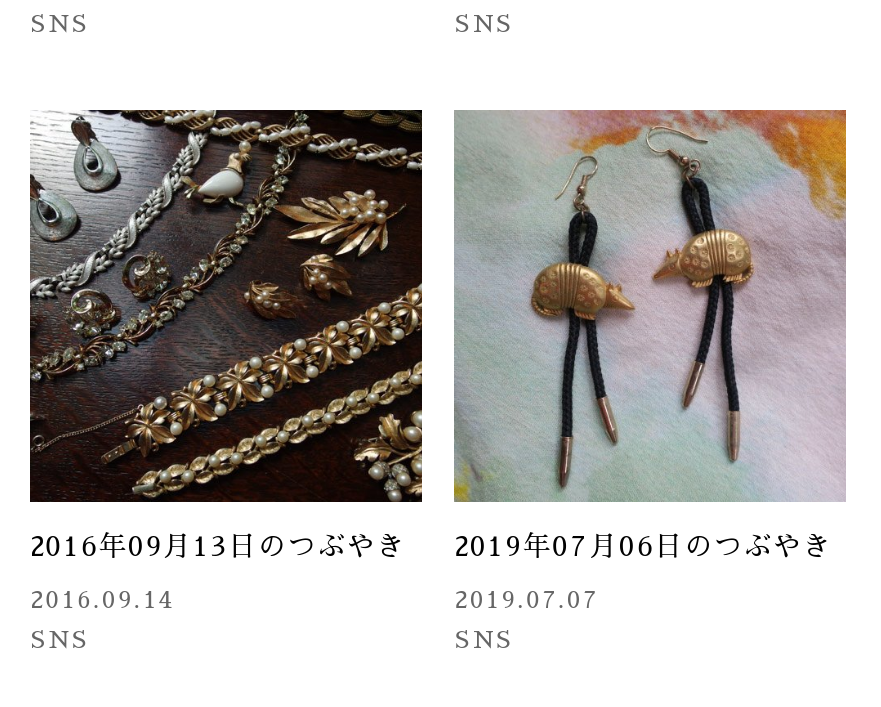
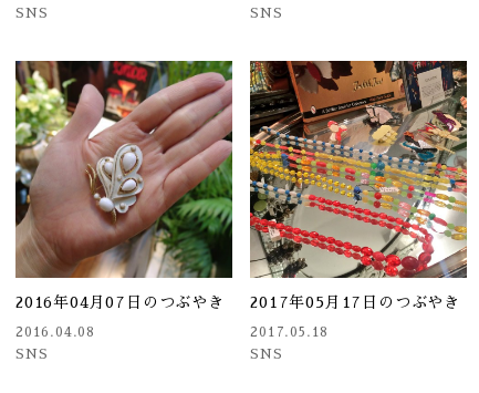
- [image]
- 2016年09月13日のつぶやき
+ [image]
+ 2016年04月07日のつぶやき

- [image]
- 2019年07月06日のつぶやき
+ [image]
+ 2017年05月17日のつぶやき

- 2016.09.14
+ 2016.04.08

- 2019.07.07
+ 2017.05.18
